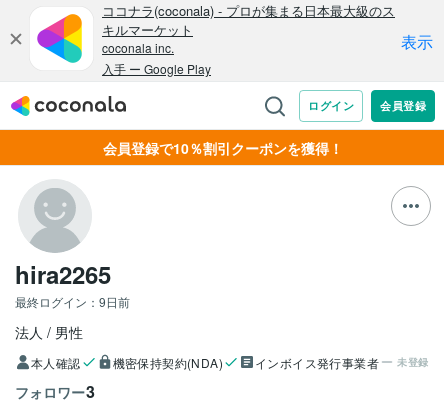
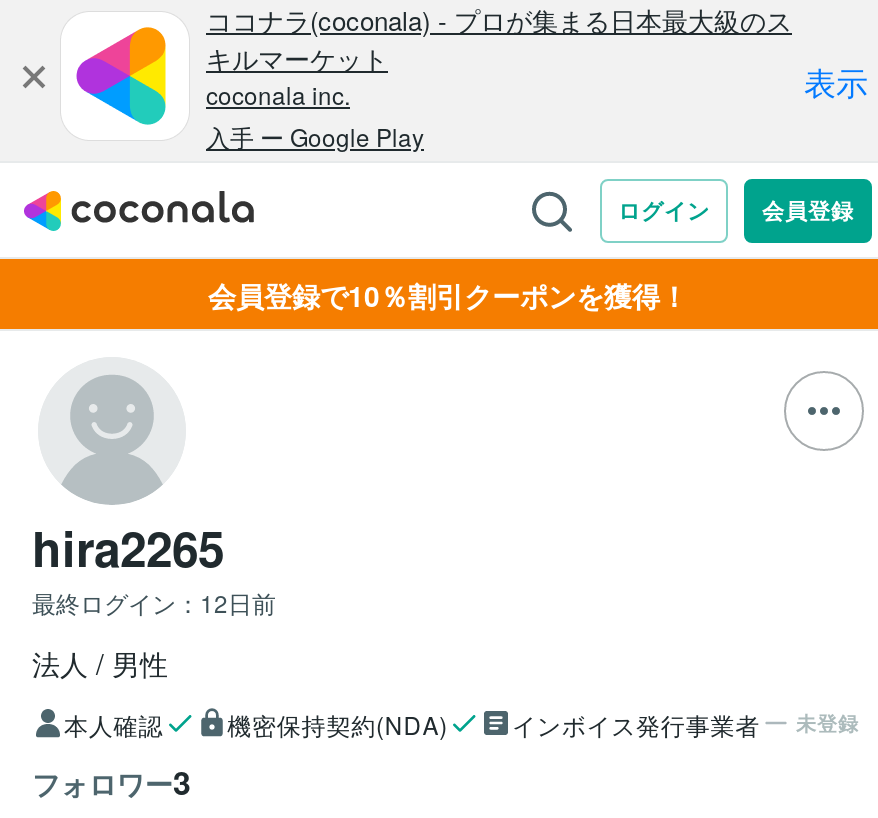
- 最終ログイン：9日前
+ 最終ログイン：12日前
